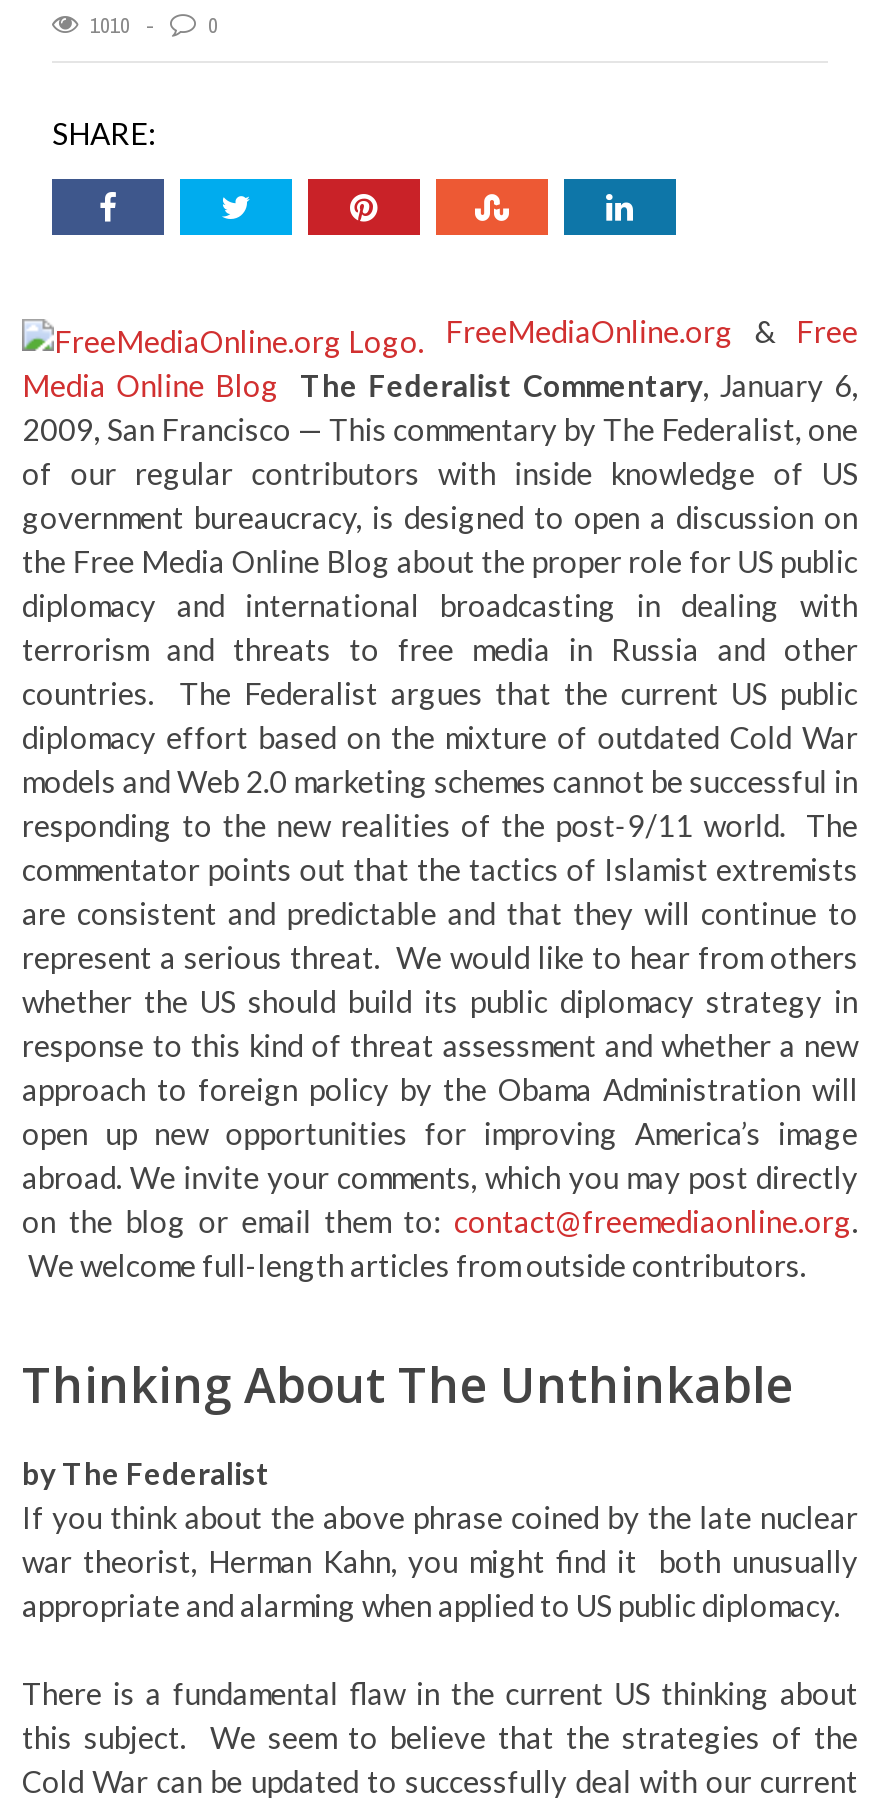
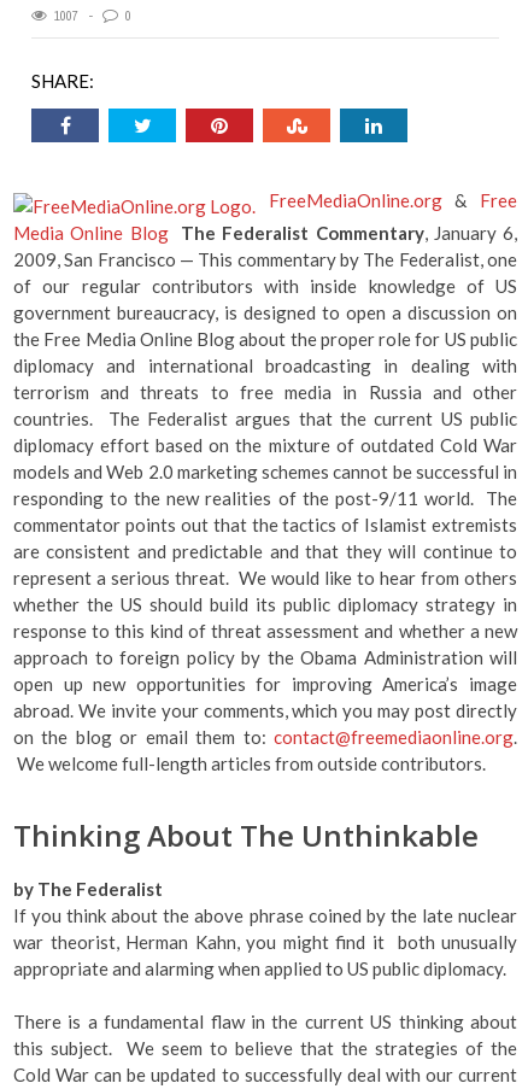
- 1010
+ 1007
